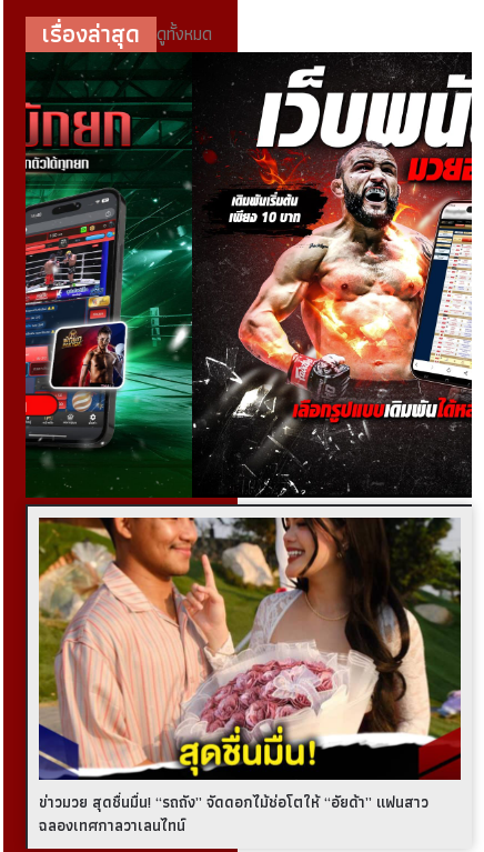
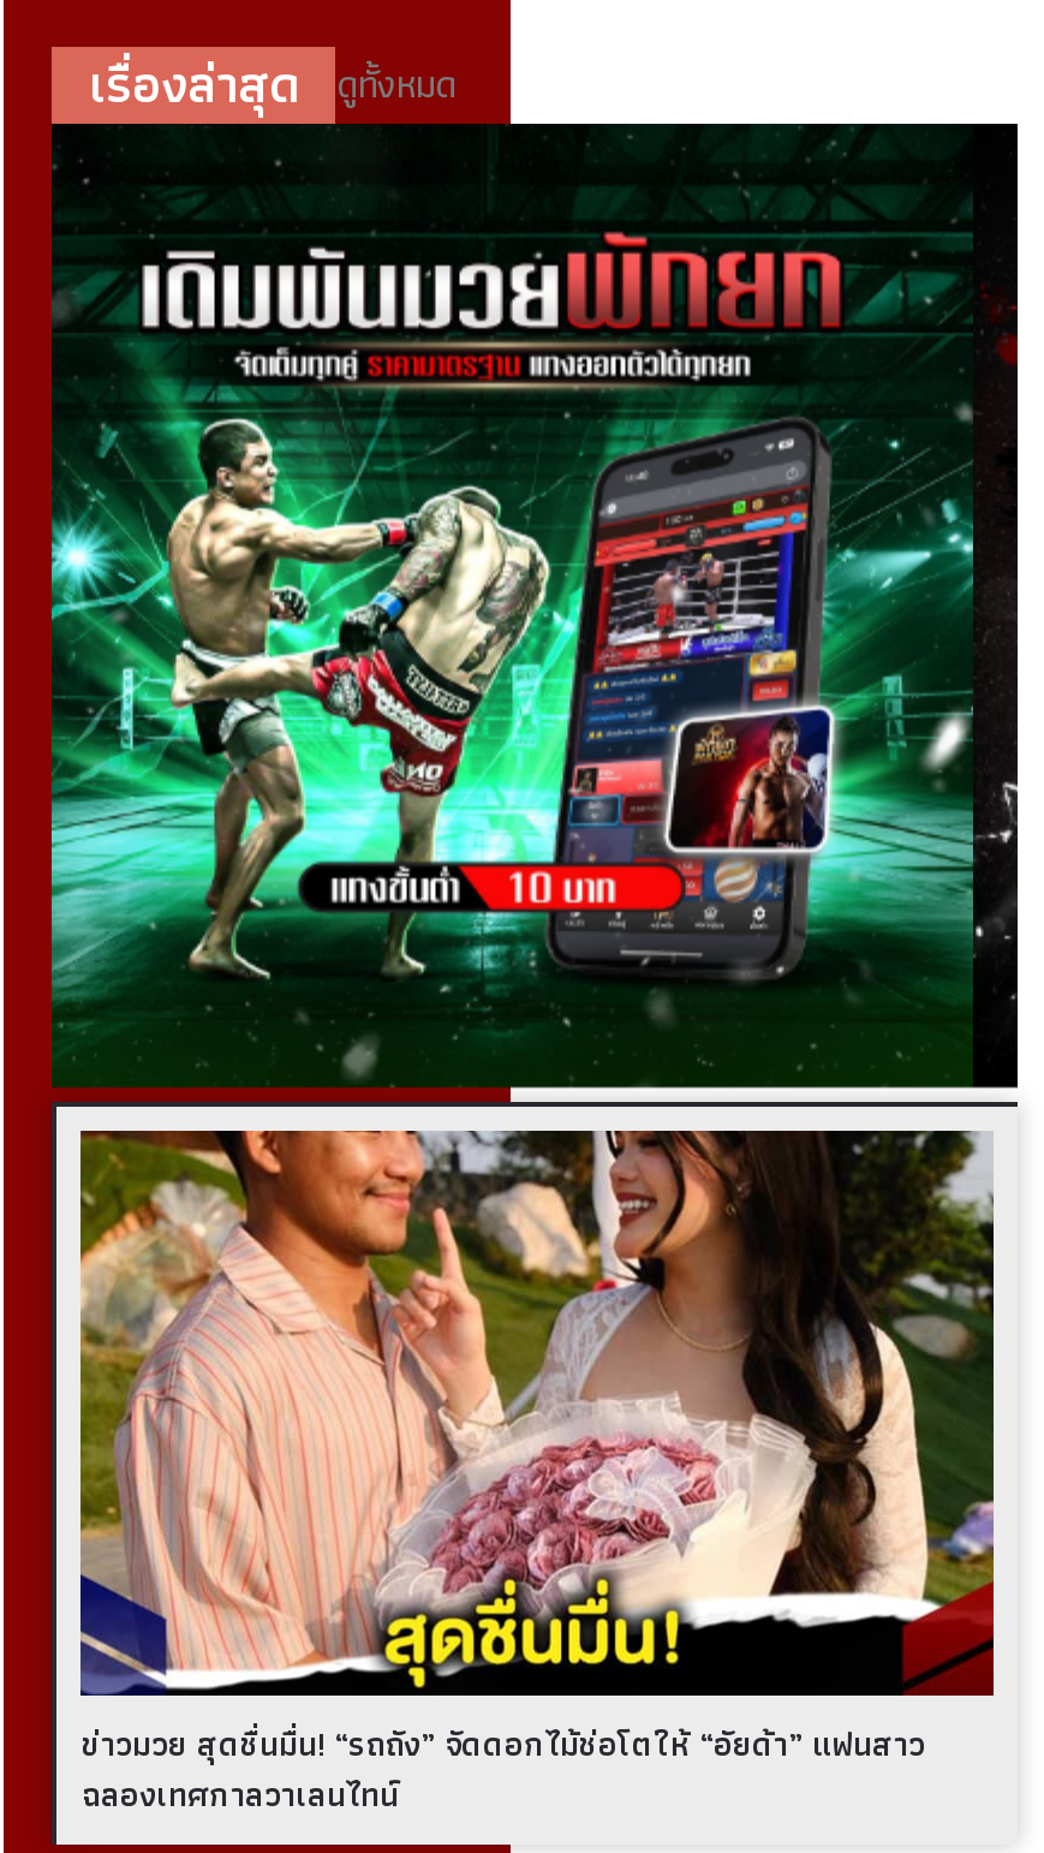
- [image]
+ [image]
